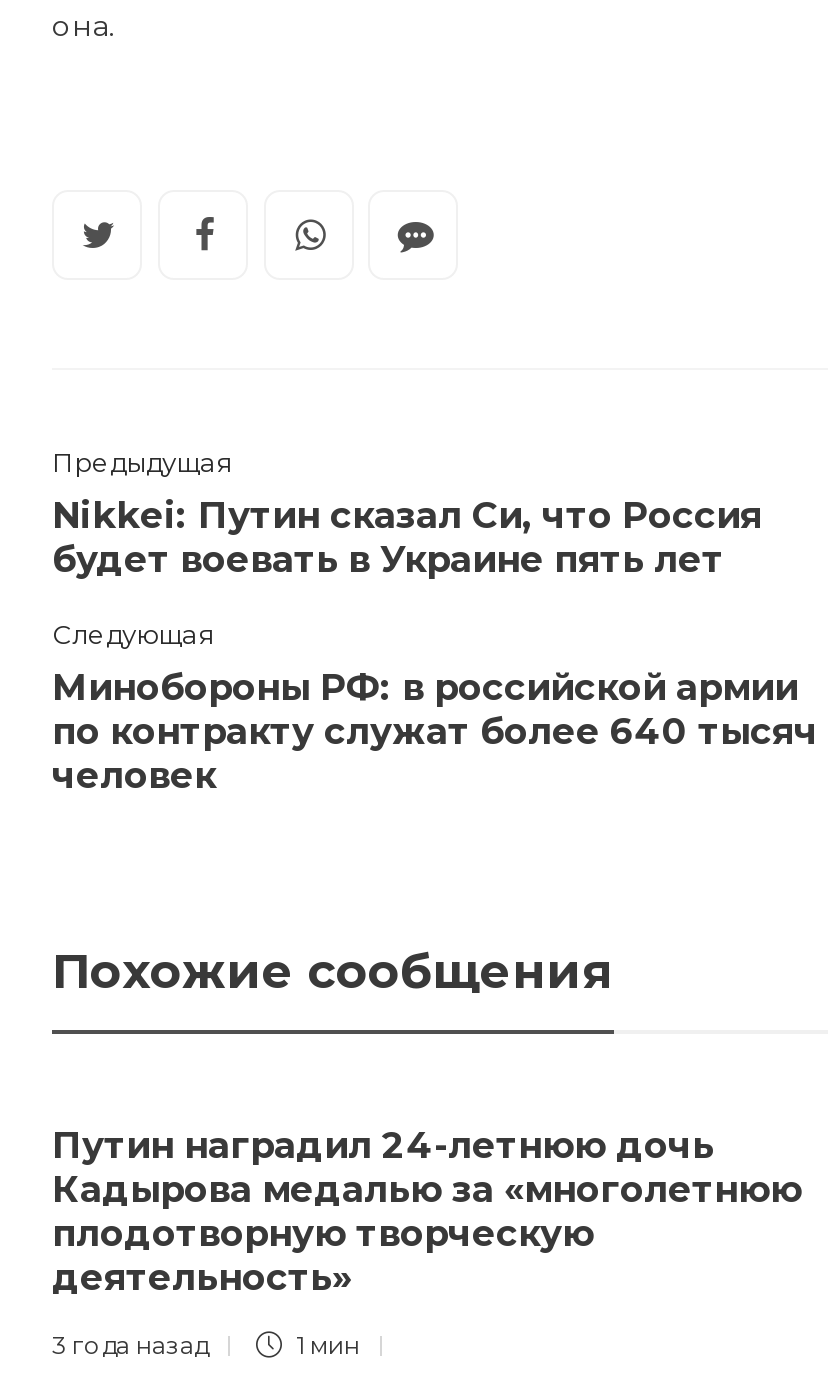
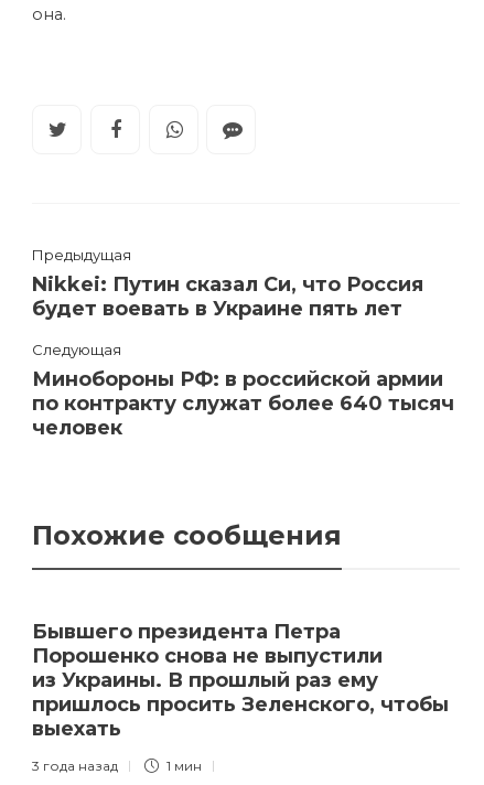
- Путин наградил 24-летнюю дочь
- Кадырова медалью за «многолетнюю
- плодотворную творческую
- деятельность»
+ Бывшего президента Петра
+ Порошенко снова не выпустили
+ из Украины. В прошлый раз ему
+ пришлось просить Зеленского, чтобы
+ выехать
